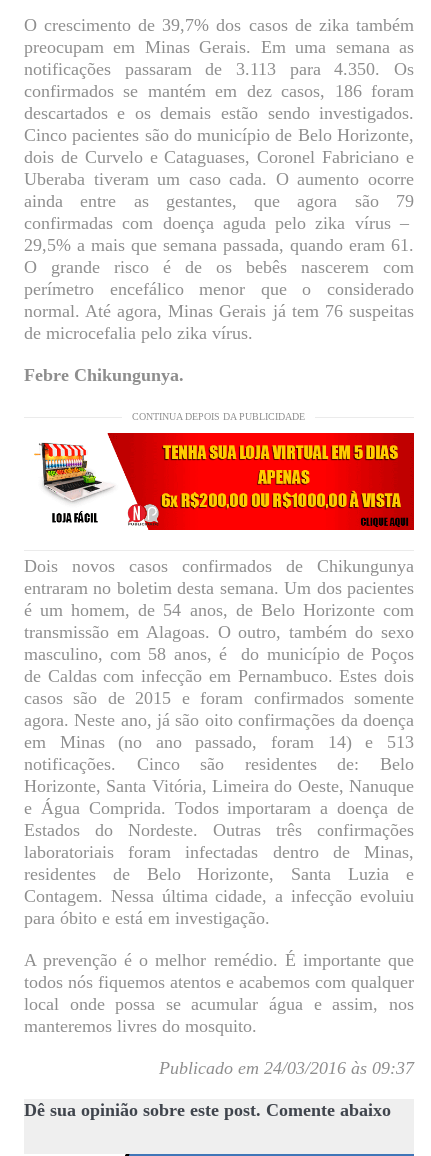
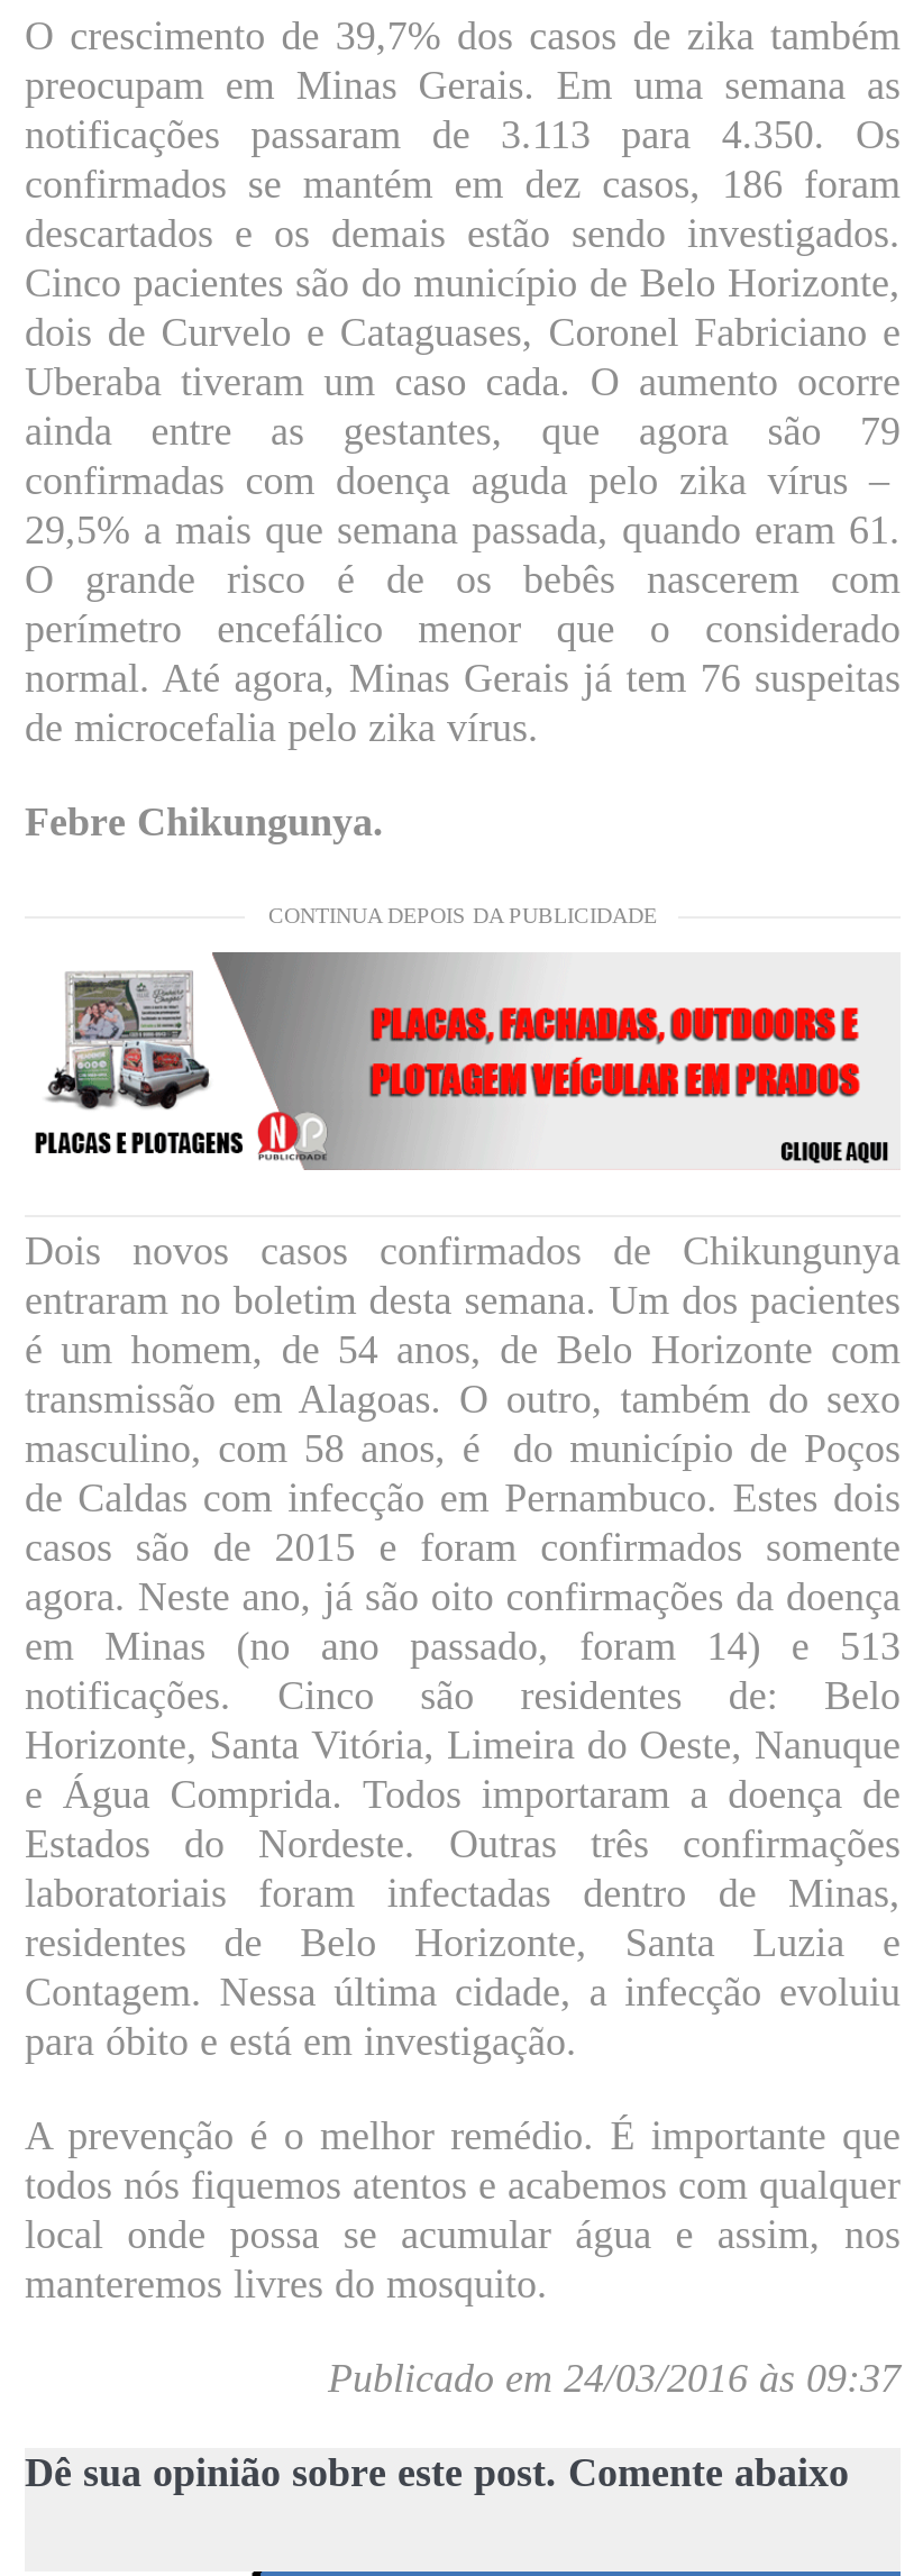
- [image]
+ [image]
